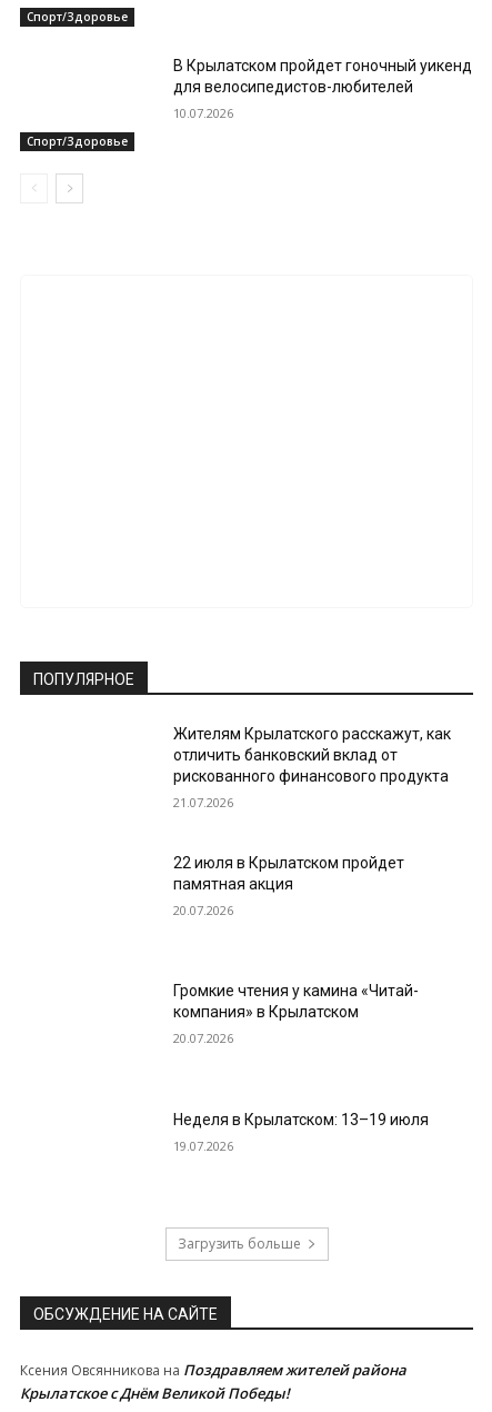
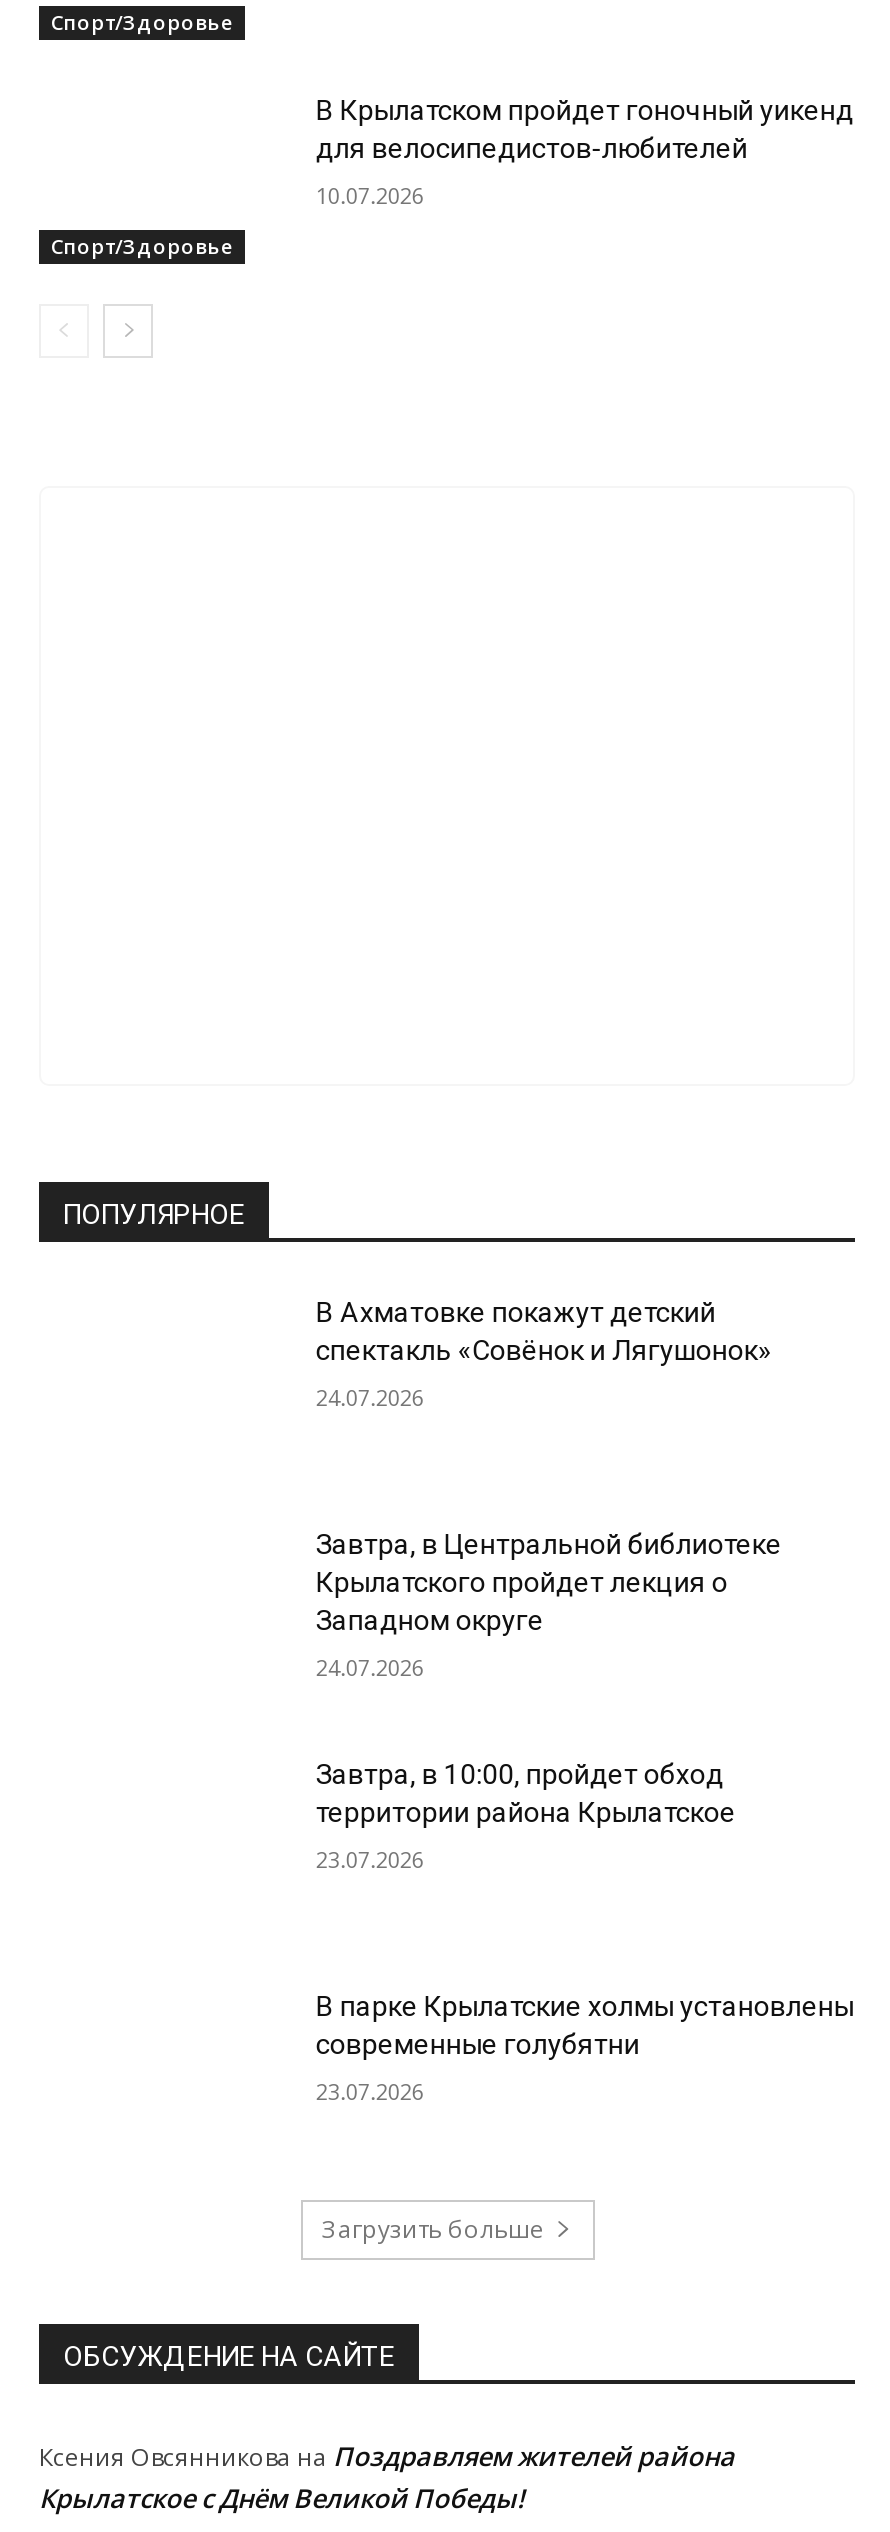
- Жителям Крылатского расскажут, как
- отличить банковский вклад от
- рискованного финансового продукта
+ В Ахматовке покажут детский
+ спектакль «Совёнок и Лягушонок»

- 21.07.2026
+ 24.07.2026

- 22 июля в Крылатском пройдет
- памятная акция
+ Завтра, в Центральной библиотеке
+ Крылатского пройдет лекция о
+ Западном округе

- 20.07.2026
+ 24.07.2026

- Громкие чтения у камина «Читай-
- компания» в Крылатском
+ Завтра, в 10:00, пройдет обход
+ территории района Крылатское

- 20.07.2026
+ 23.07.2026

- Неделя в Крылатском: 13–19 июля
+ В парке Крылатские холмы установлены
+ современные голубятни

- 19.07.2026
+ 23.07.2026
